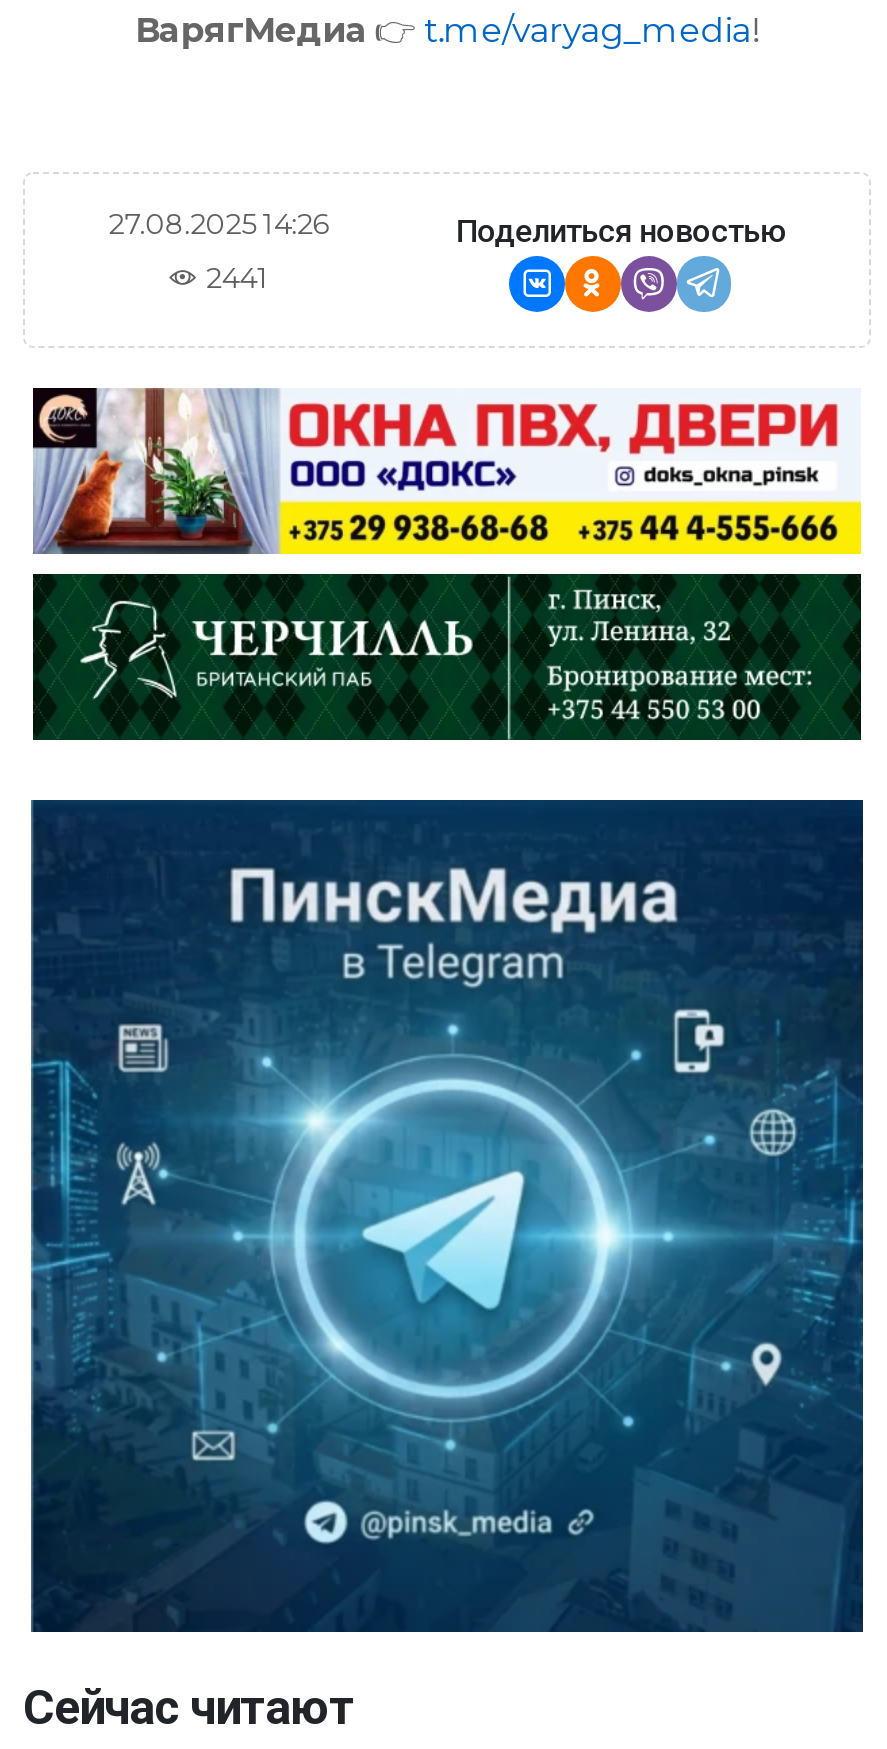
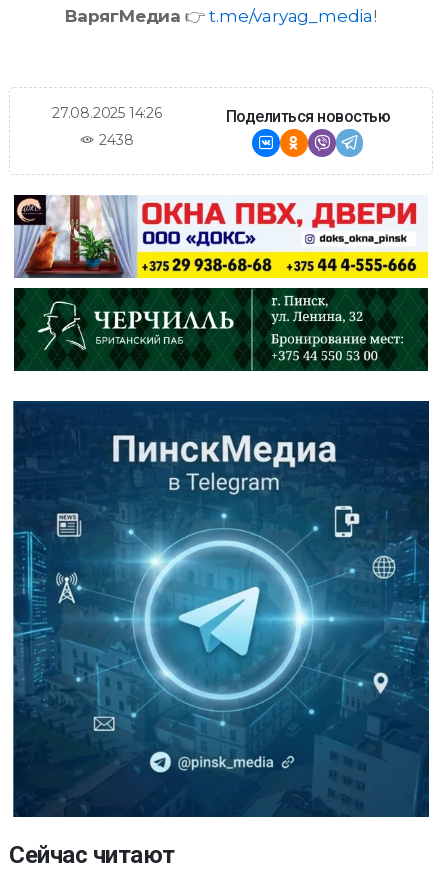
- 2441
+ 2438
